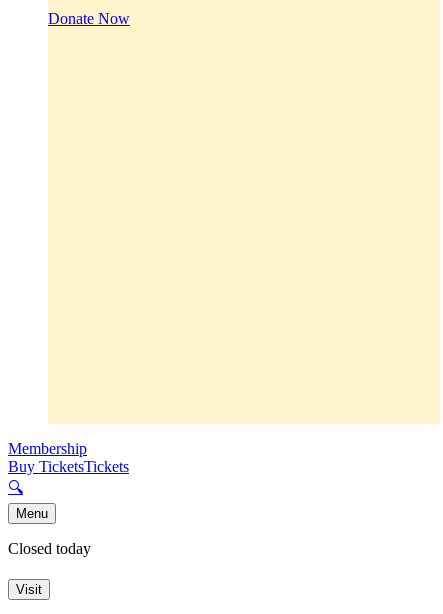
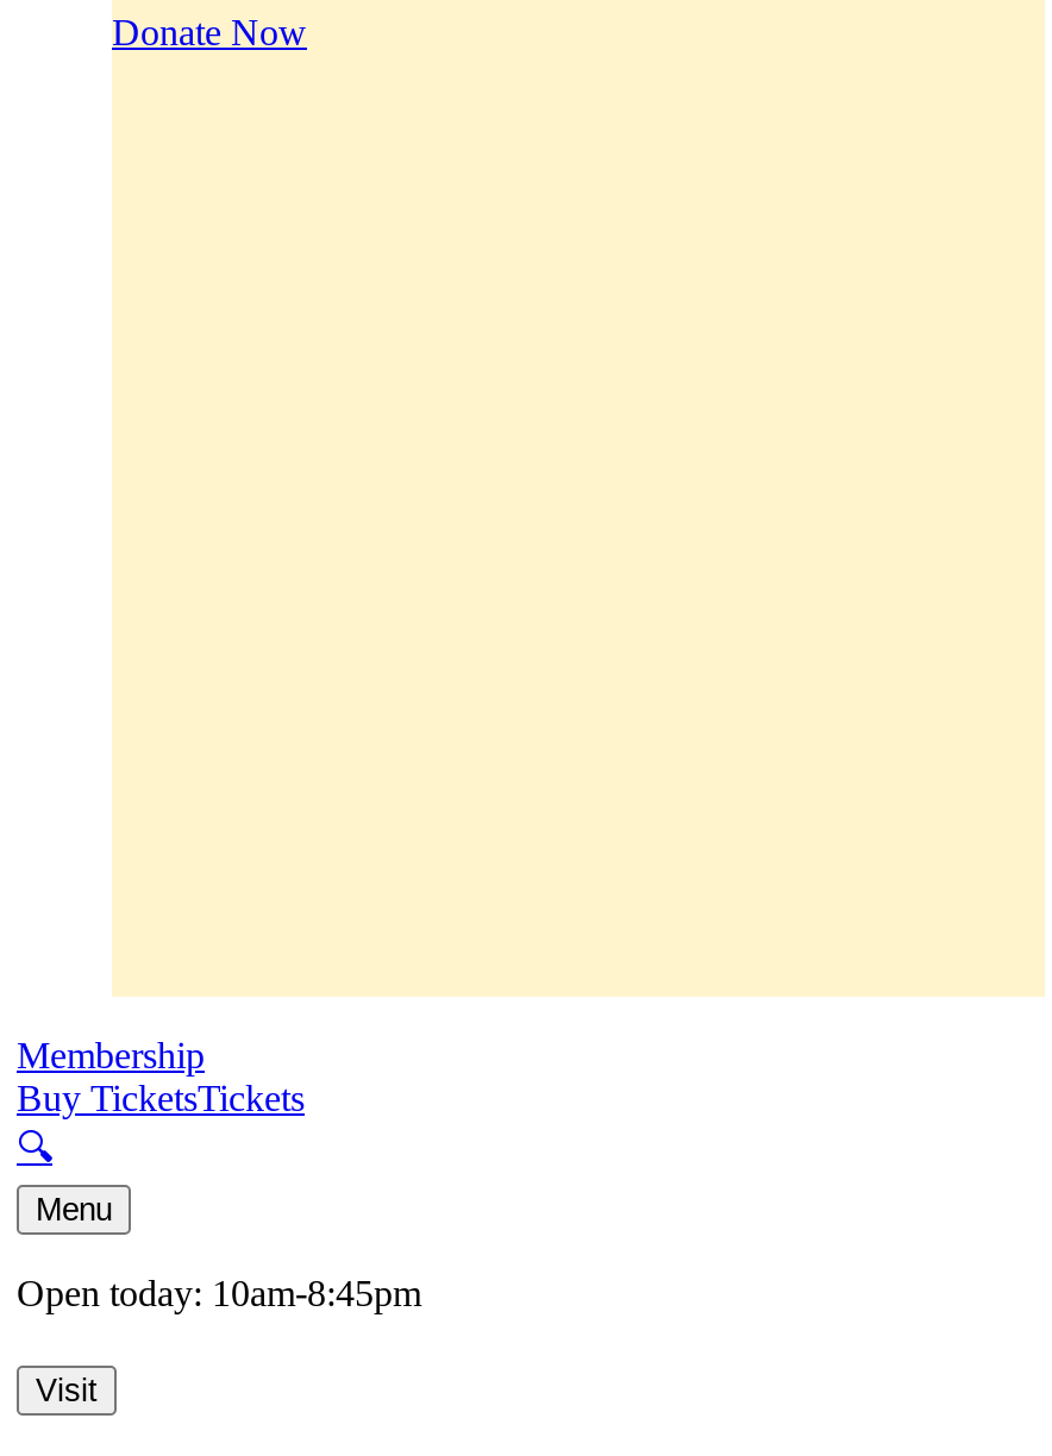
- Closed today
+ Open today: 10am-8:45pm
